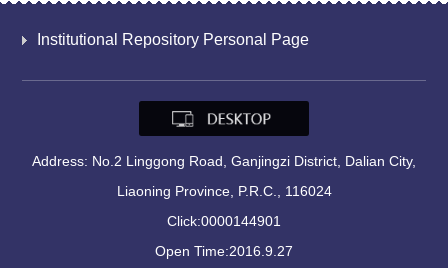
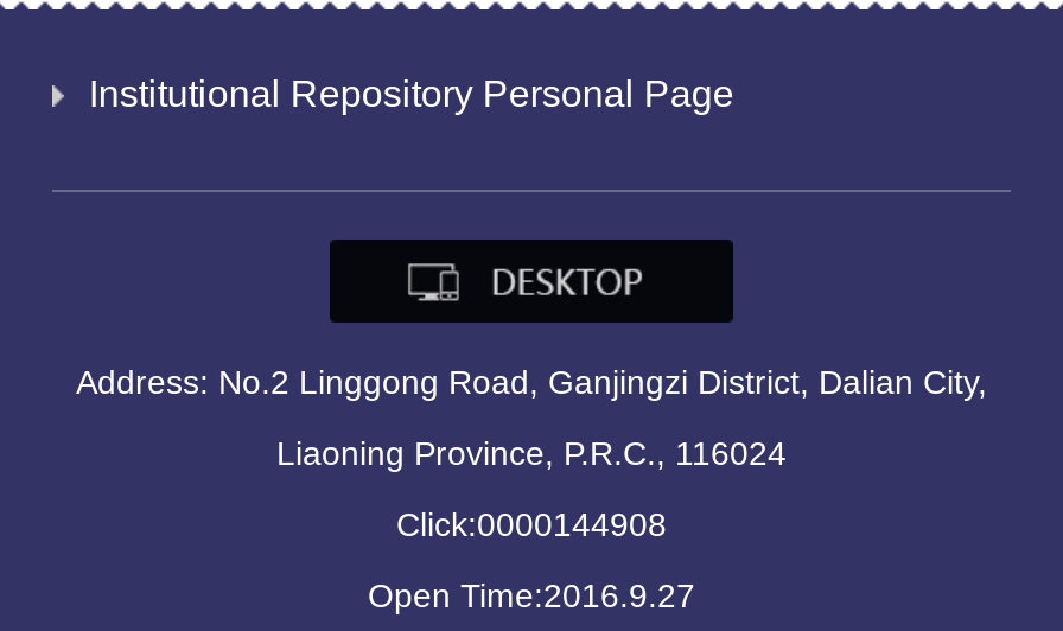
- Click:0000144901
+ Click:0000144908
